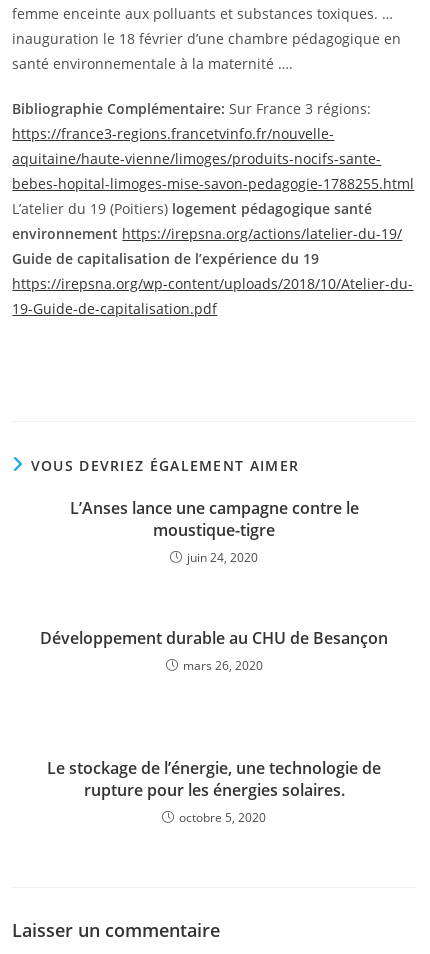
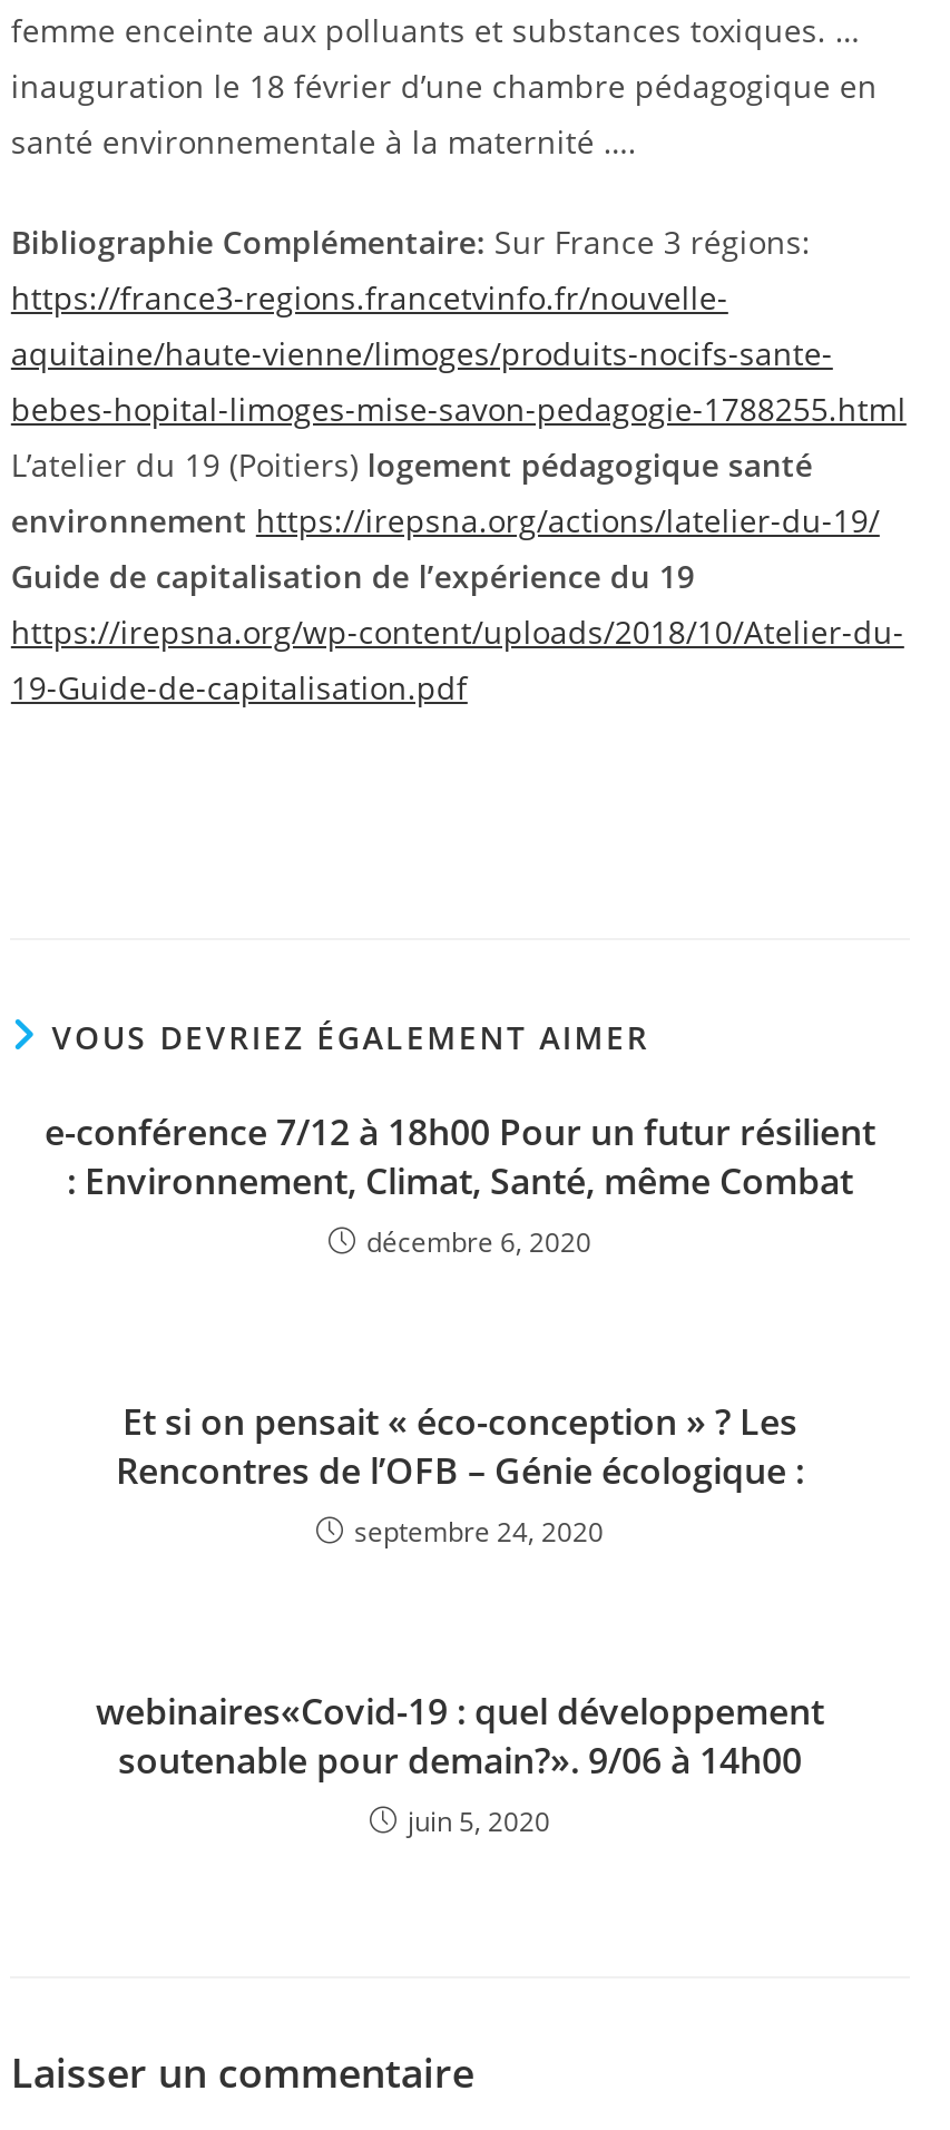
- L’Anses lance une campagne contre le
- moustique-tigre
- juin 24, 2020
+ e-conférence 7/12 à 18h00 Pour un futur résilient
+ : Environnement, Climat, Santé, même Combat
+ décembre 6, 2020

- Développement durable au CHU de Besançon
- mars 26, 2020
+ Et si on pensait « éco-conception » ? Les
+ Rencontres de l’OFB – Génie écologique :
+ septembre 24, 2020

- Le stockage de l’énergie, une technologie de
- rupture pour les énergies solaires.
- octobre 5, 2020
+ webinaires«Covid-19 : quel développement
+ soutenable pour demain?». 9/06 à 14h00
+ juin 5, 2020
